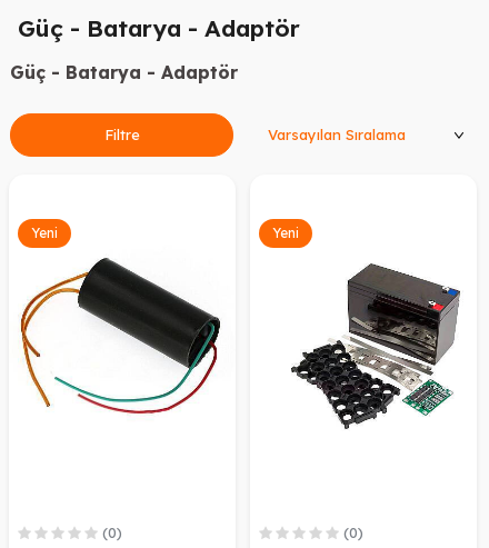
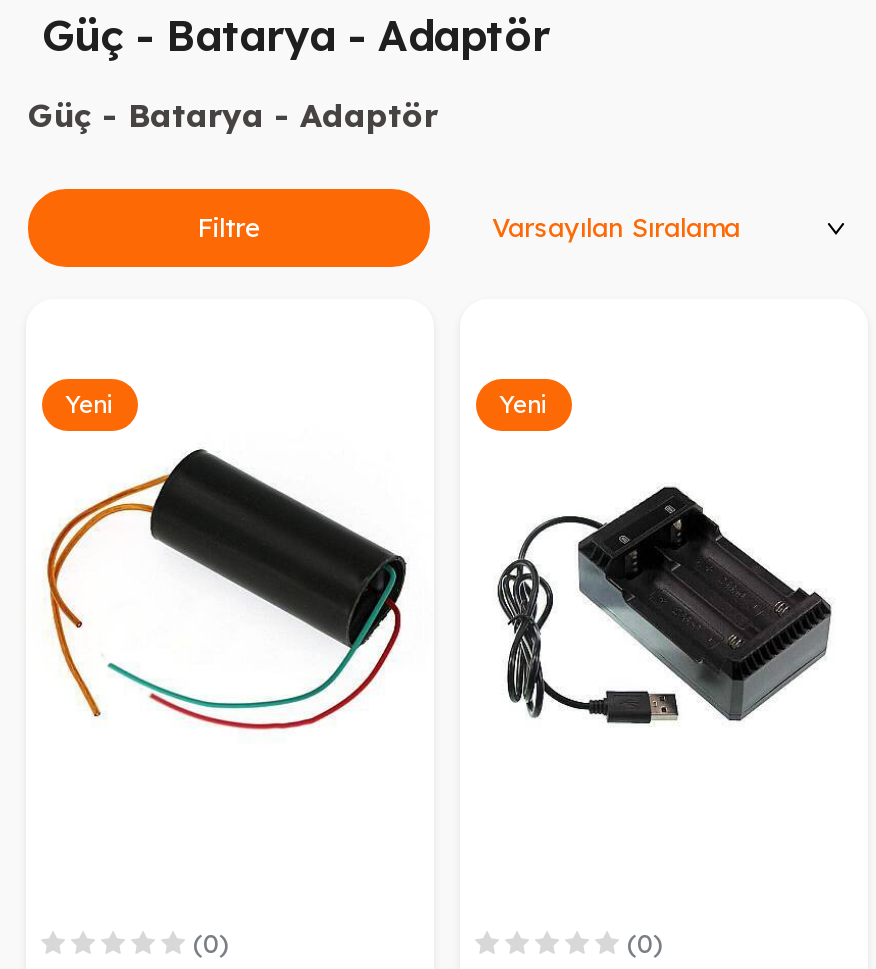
- [image]
+ [image]
